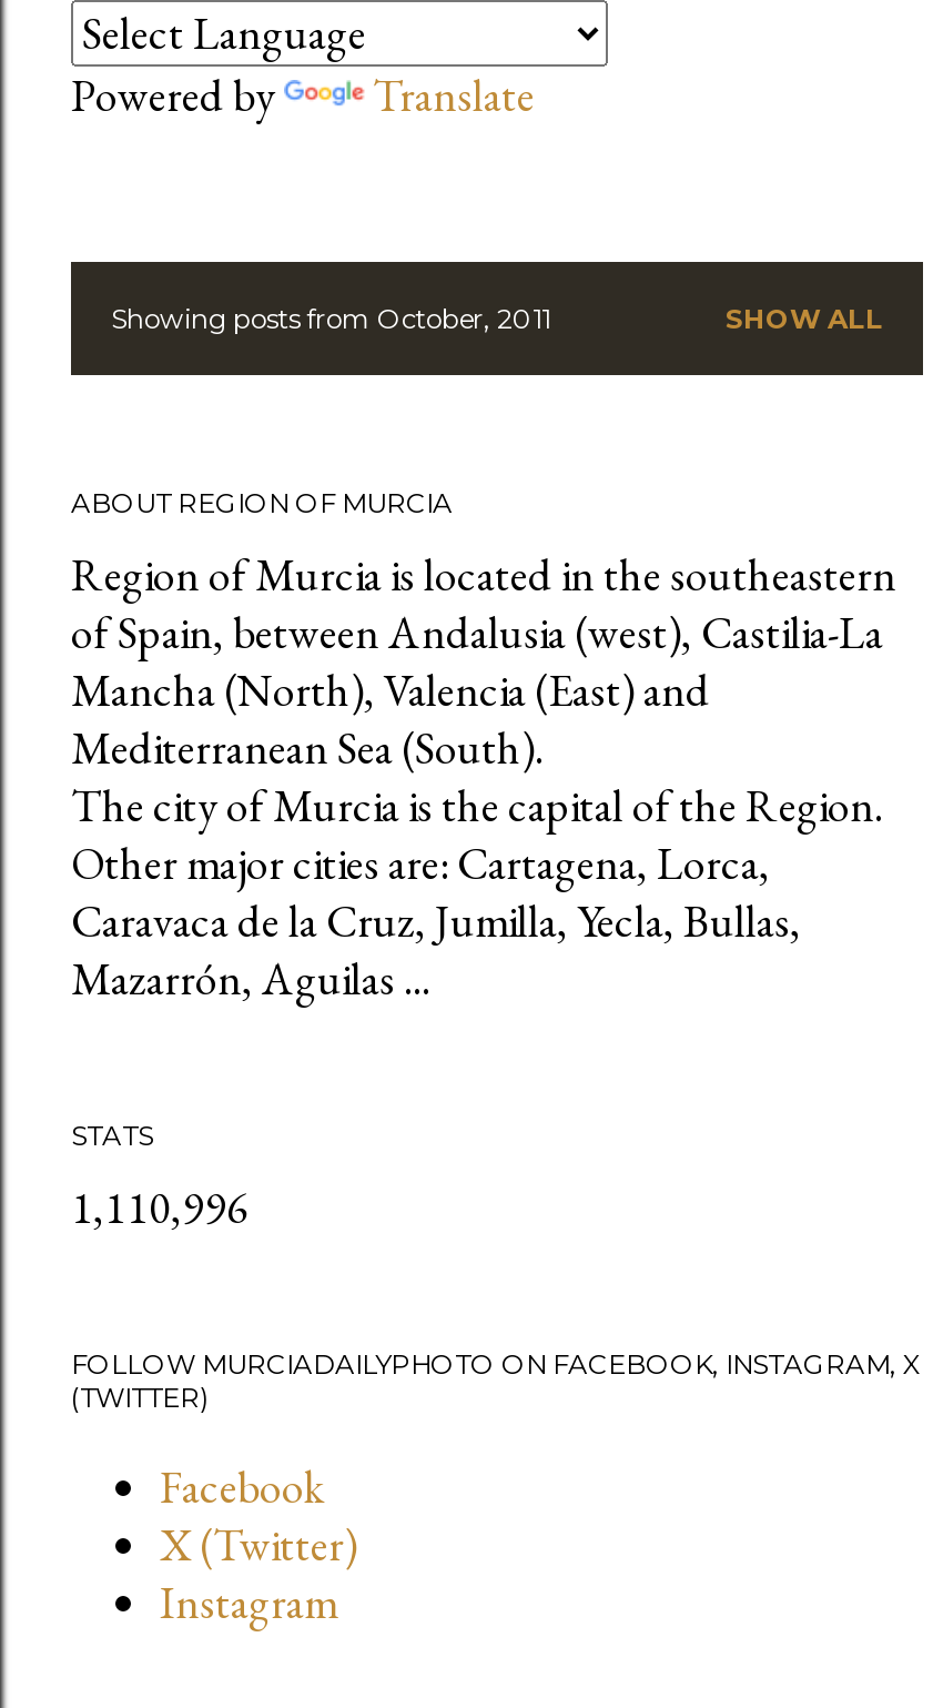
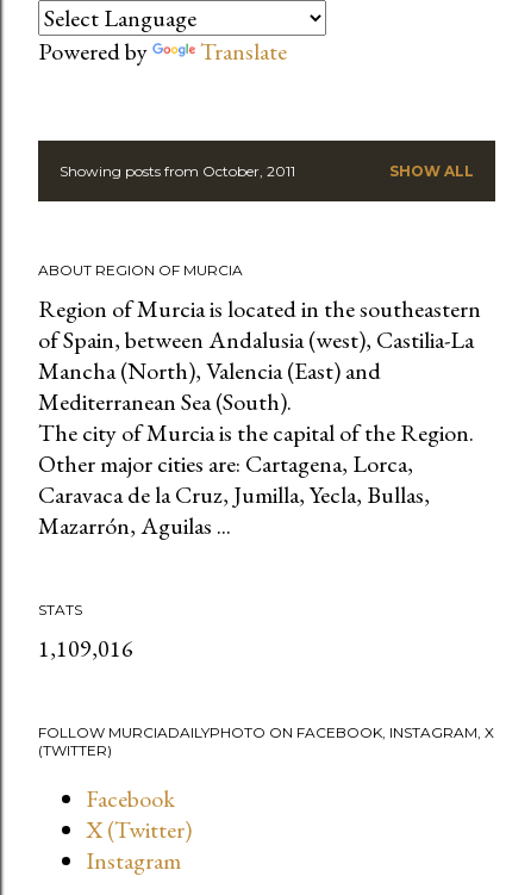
- 1,110,996
+ 1,109,016
